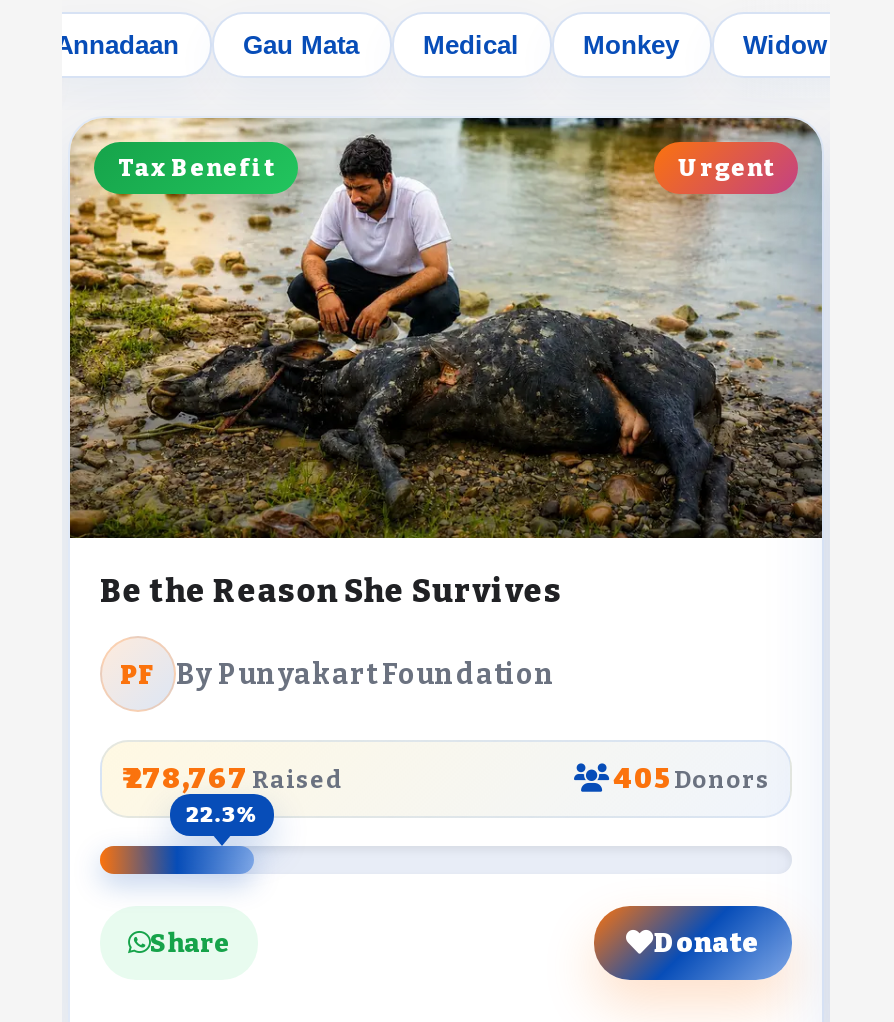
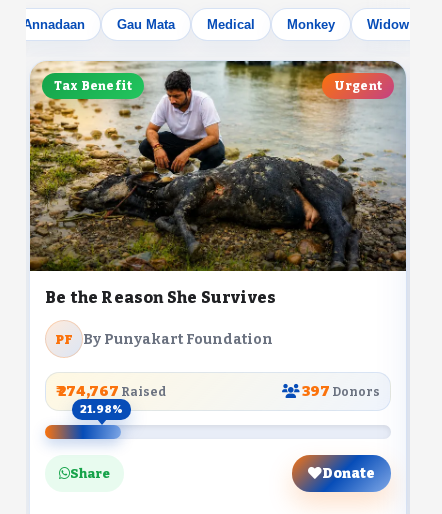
- ₹ 278,767 Raised
+ ₹ 274,767 Raised

- 405 Donors
+ 397 Donors

- 22.3%
+ 21.98%
